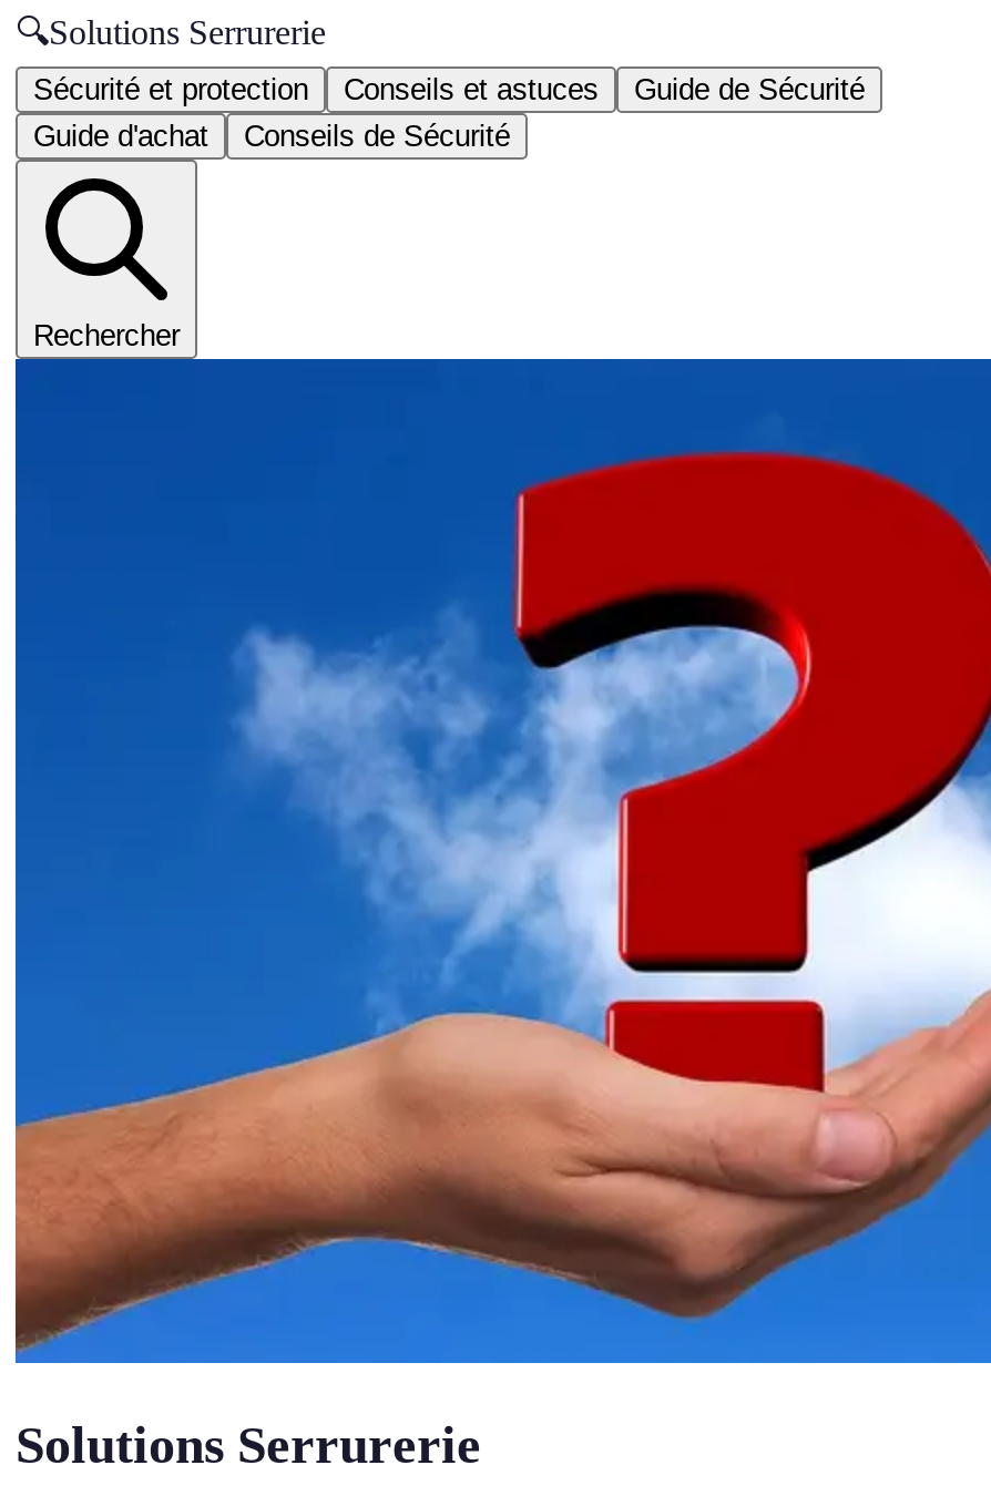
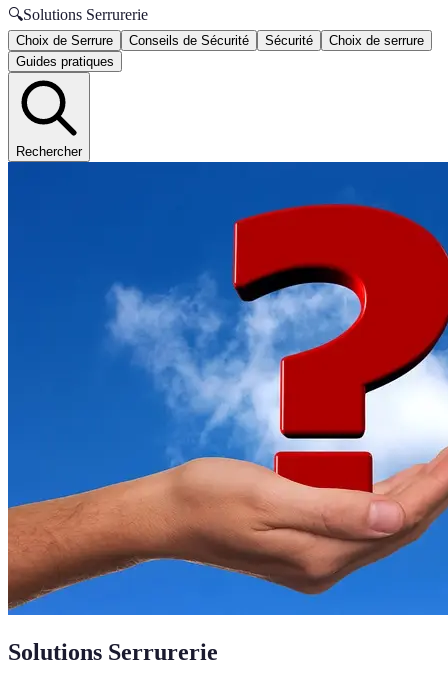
- Sécurité et protection
- Conseils et astuces
- Guide de Sécurité
- Guide d'achat
+ Choix de Serrure

moved up: Conseils de Sécurité

+ Sécurité
+ Choix de serrure
+ Guides pratiques
